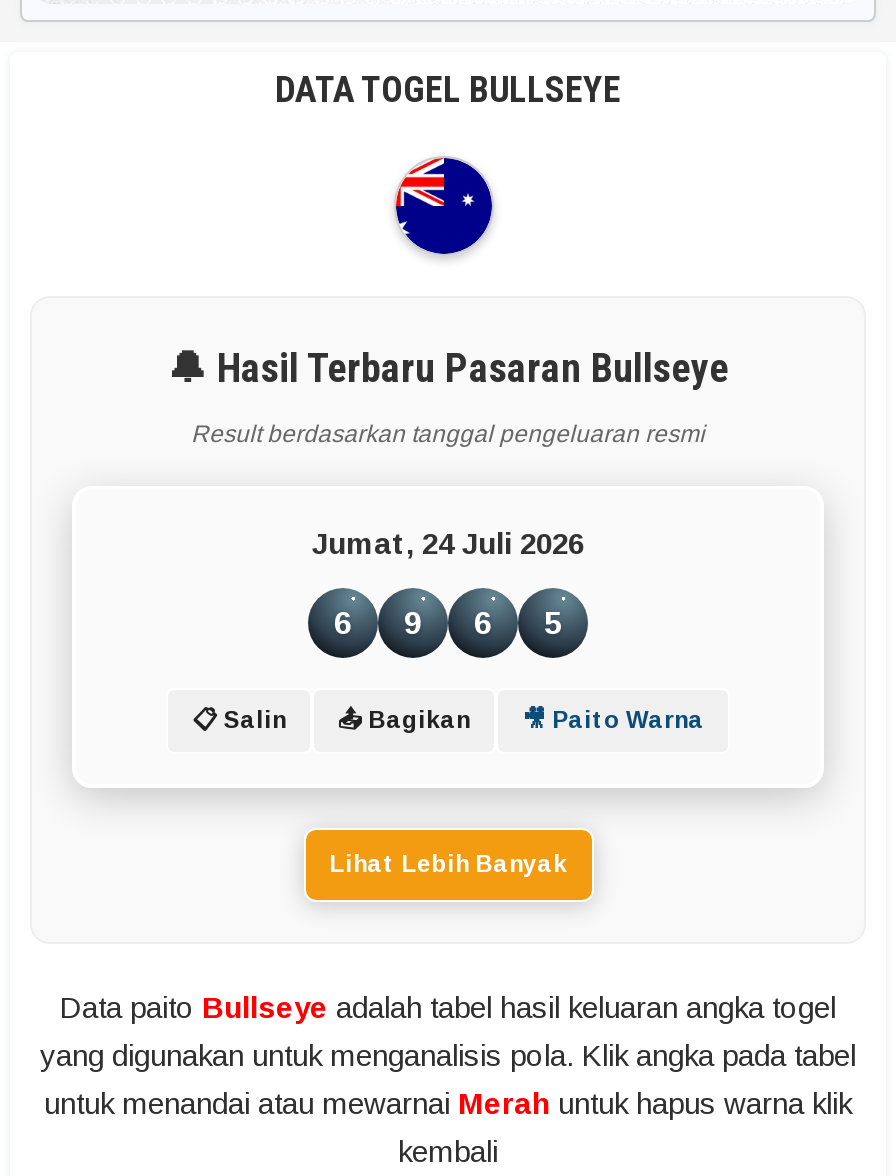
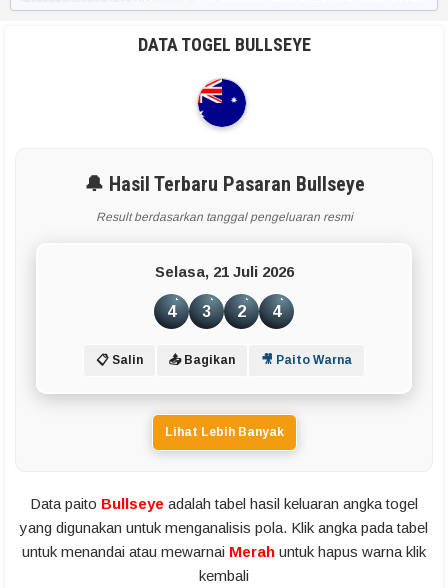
- Jumat, 24 Juli 2026
+ Selasa, 21 Juli 2026

- 6
+ 4

- 9
+ 3

- 6
+ 2

- 5
+ 4
